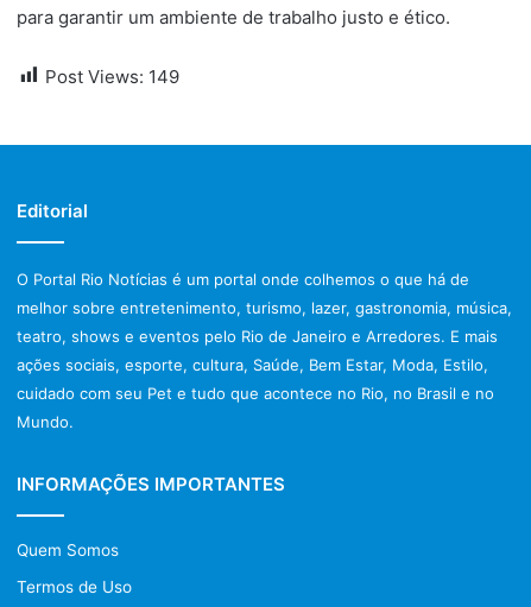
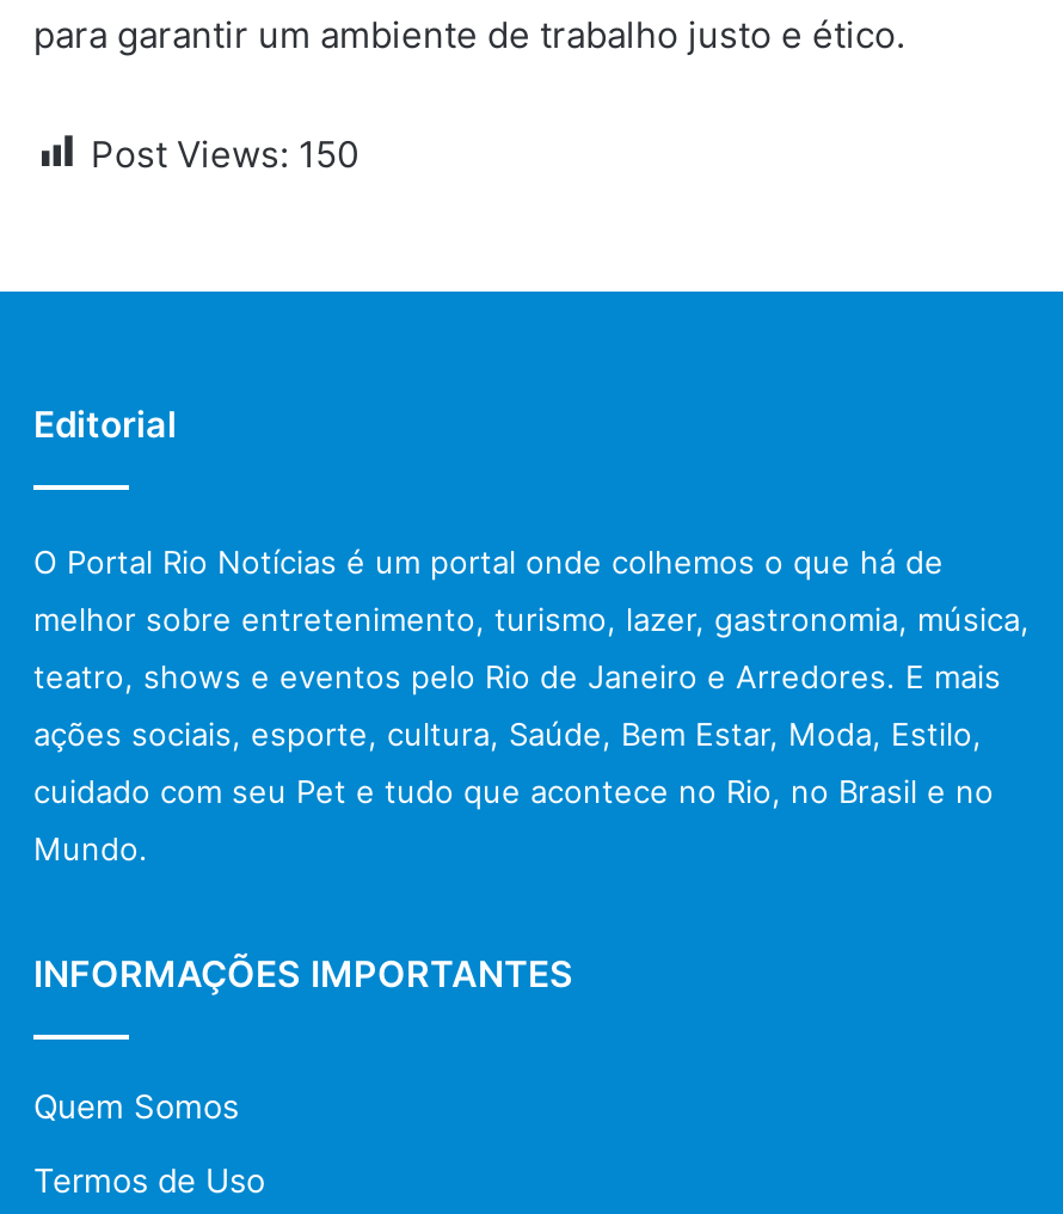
- Post Views: 149
+ Post Views: 150
